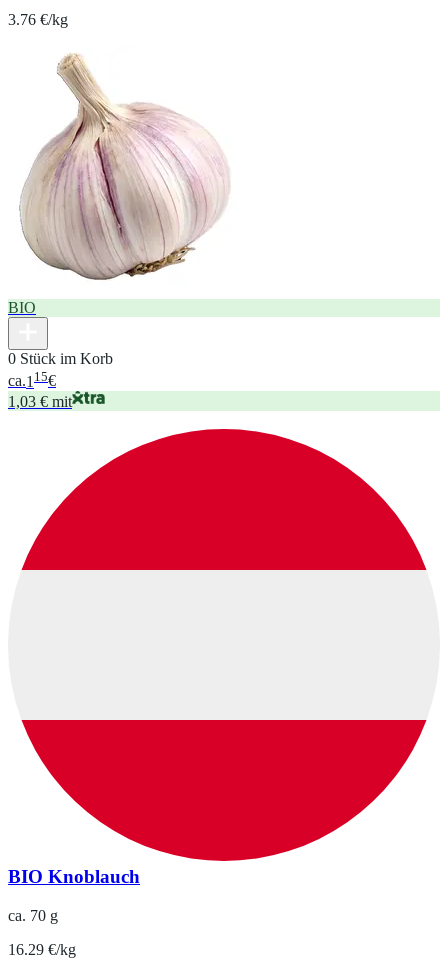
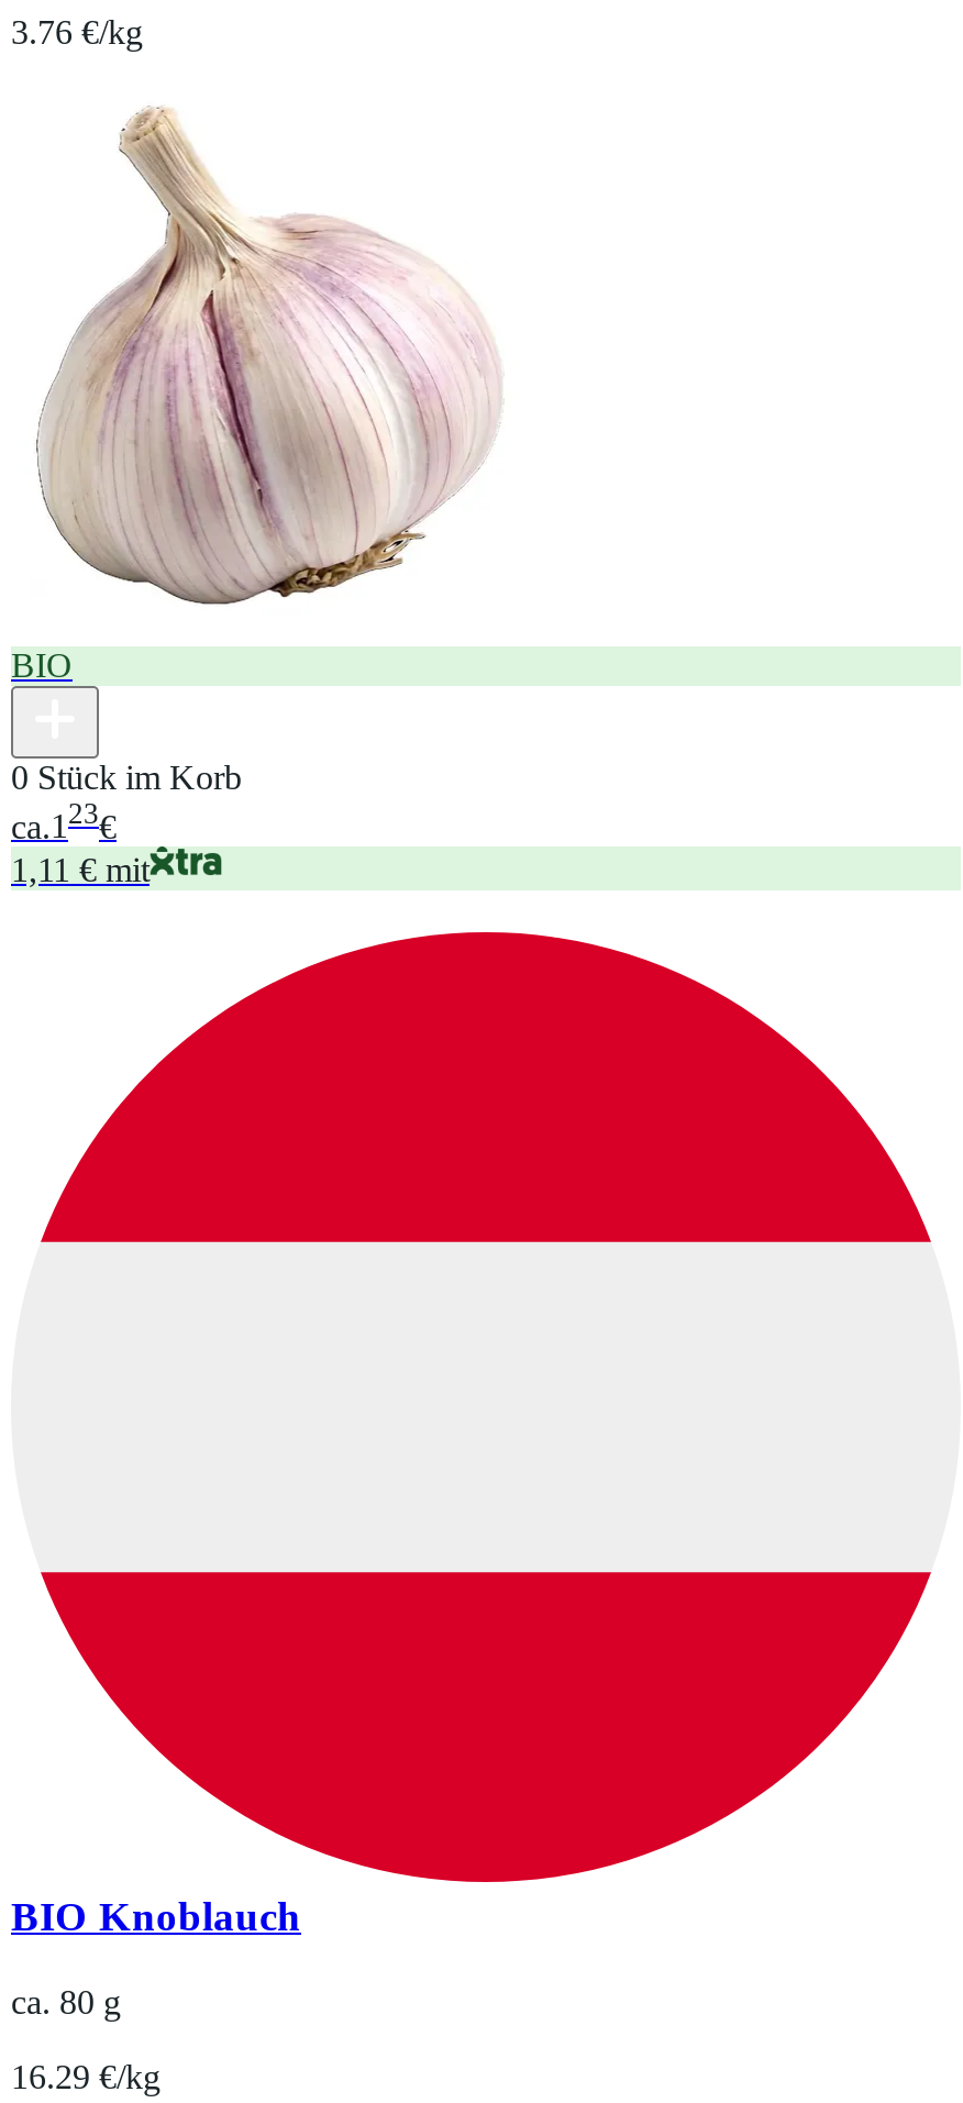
- ca. 115€
+ ca. 123€

- 1,03 € mit
+ 1,11 € mit

- ca. 70 g
+ ca. 80 g
